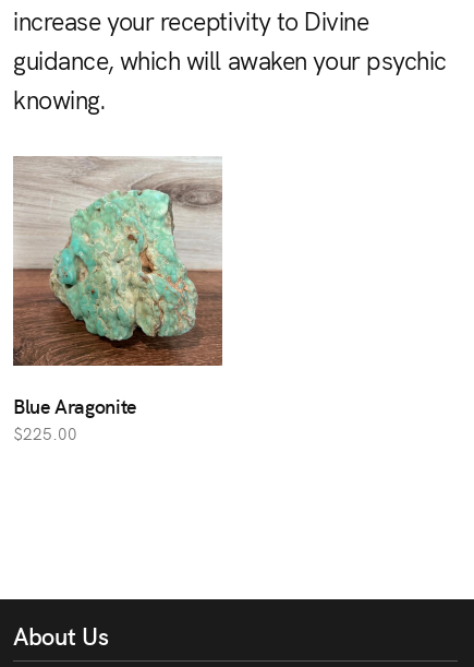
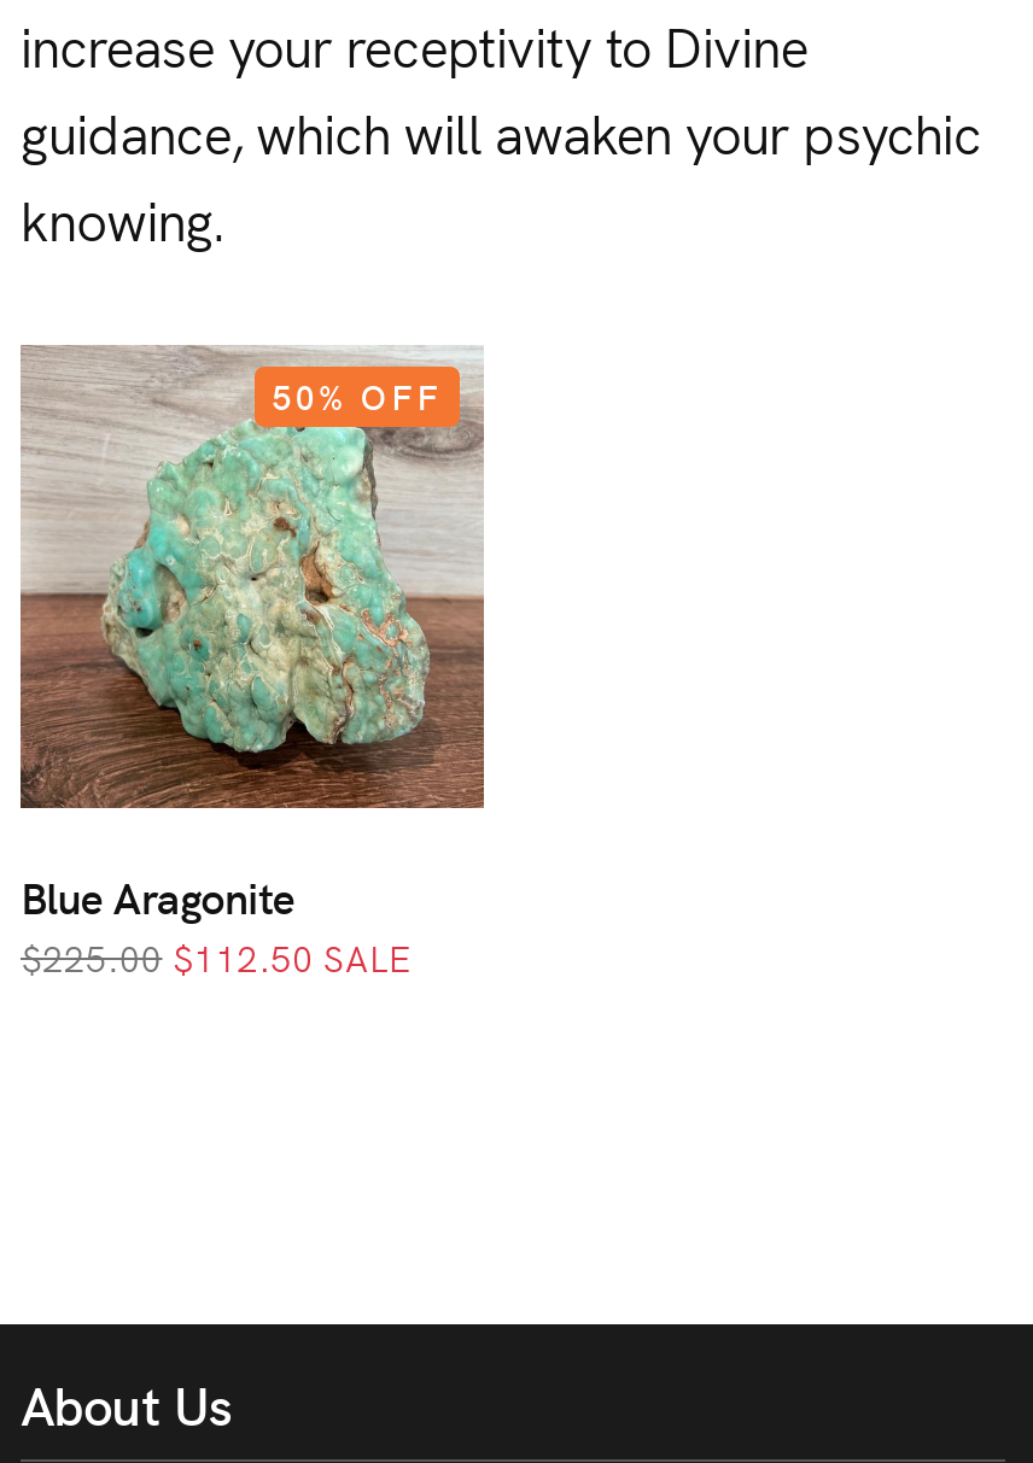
+ 50% OFF

- $225.00
+ $225.00 $112.50 SALE
